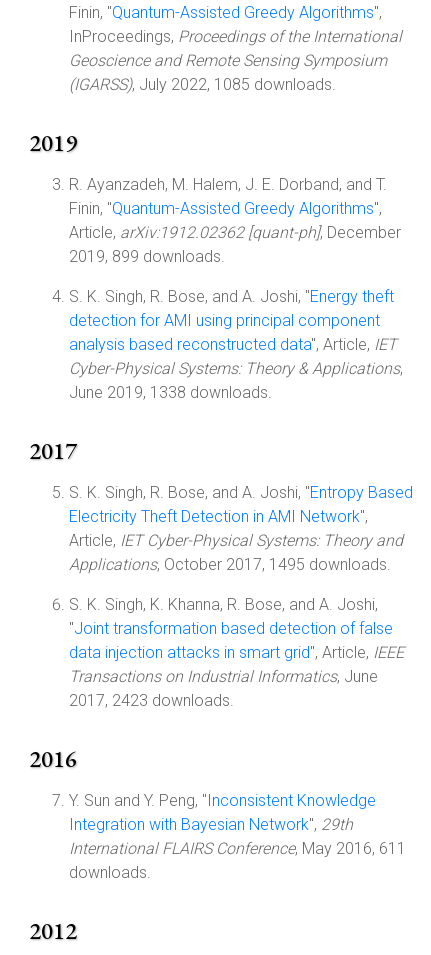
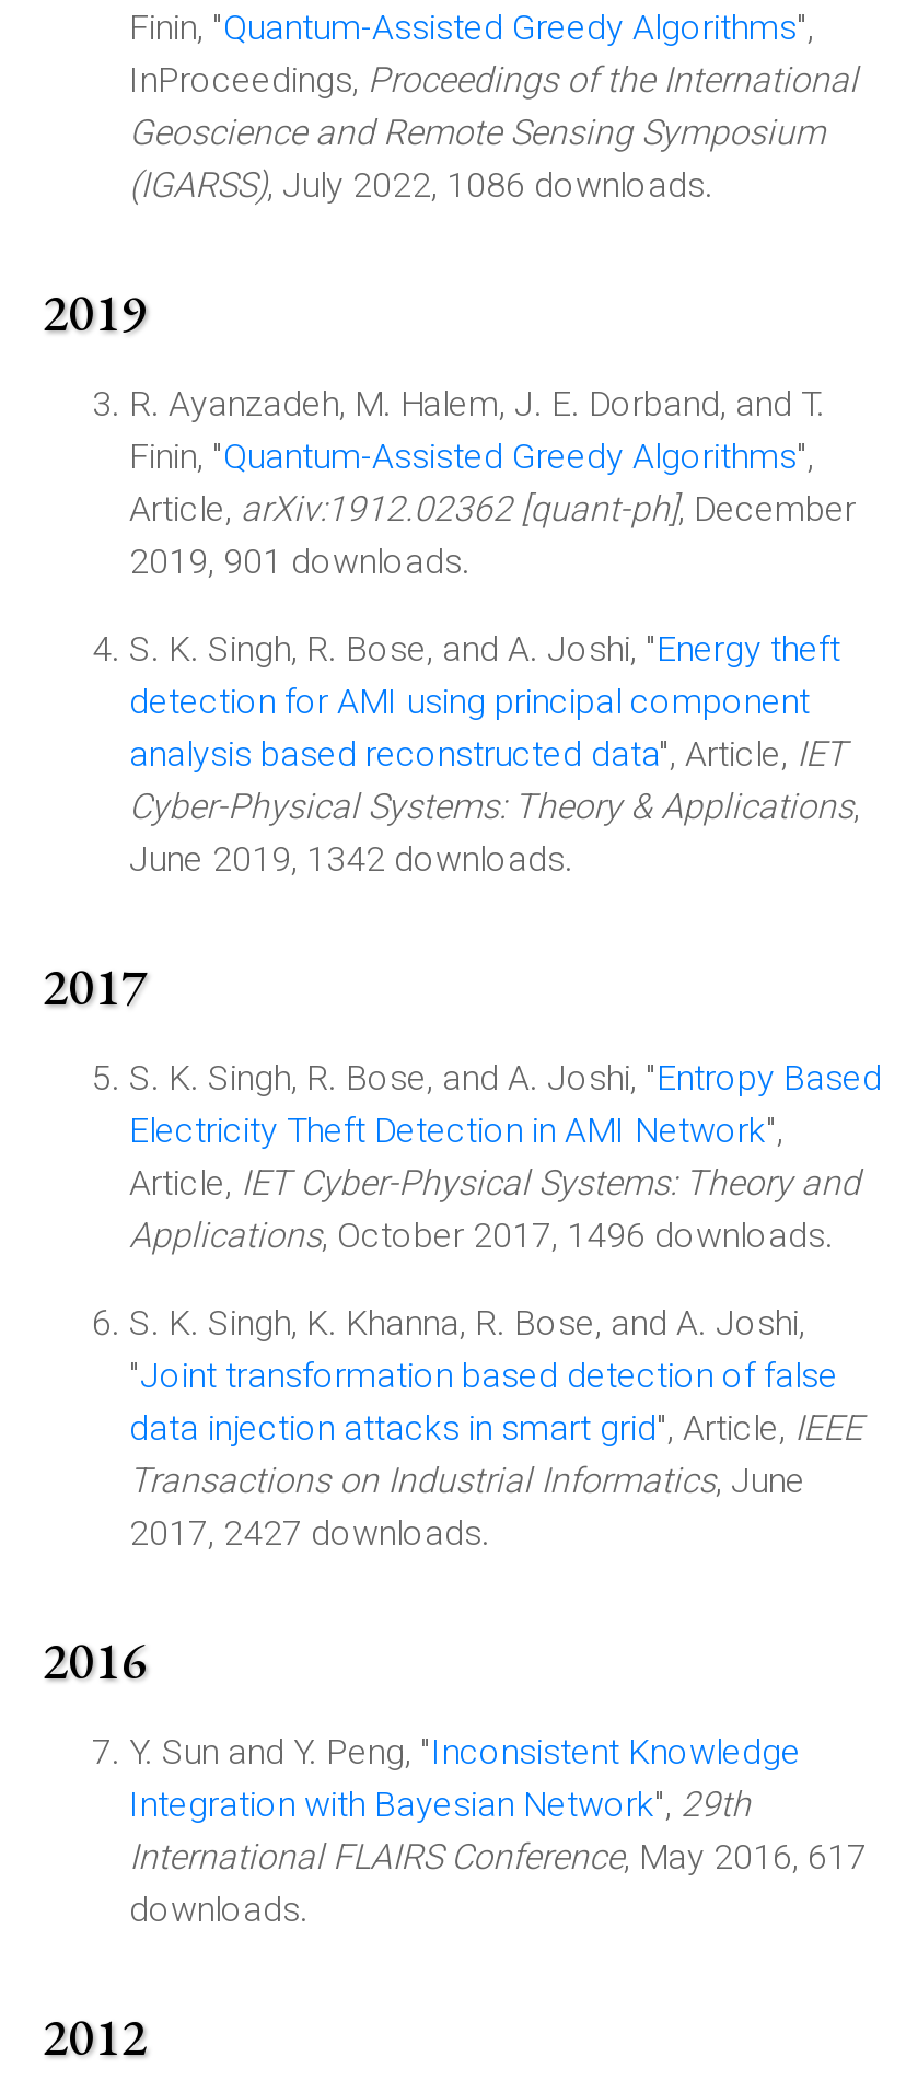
- (IGARSS), July 2022, 1085 downloads.
+ (IGARSS), July 2022, 1086 downloads.

- 2019, 899 downloads.
+ 2019, 901 downloads.

- June 2019, 1338 downloads.
+ June 2019, 1342 downloads.

- Applications, October 2017, 1495 downloads.
+ Applications, October 2017, 1496 downloads.

- 2017, 2423 downloads.
+ 2017, 2427 downloads.

- International FLAIRS Conference, May 2016, 611
+ International FLAIRS Conference, May 2016, 617
